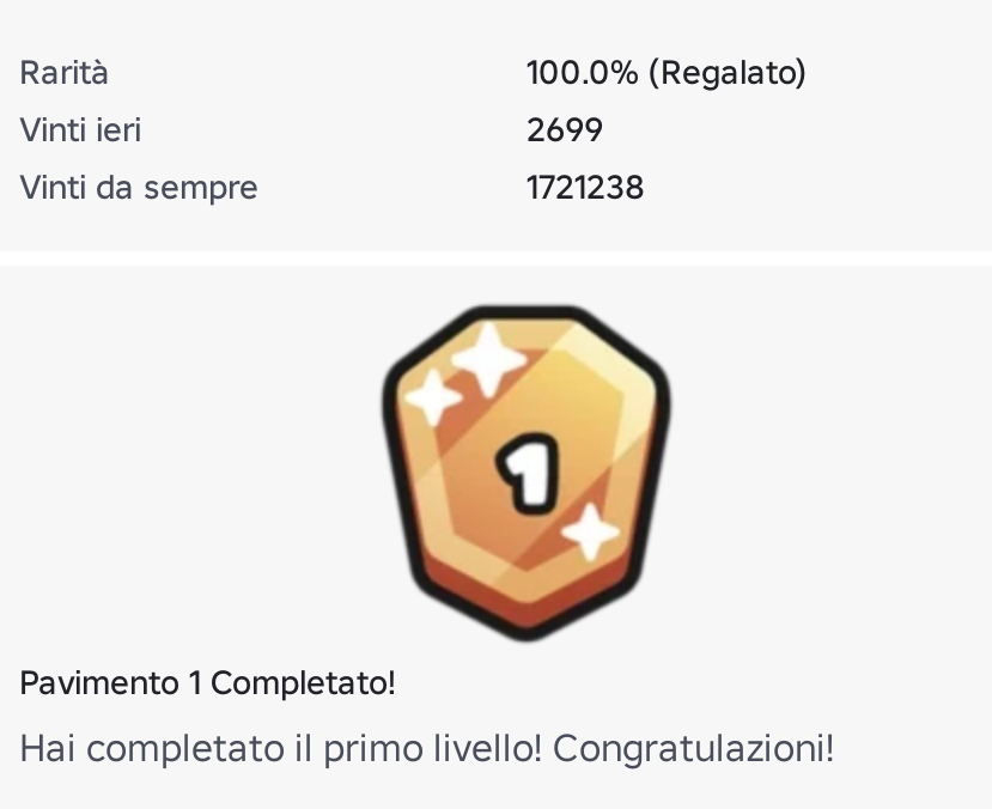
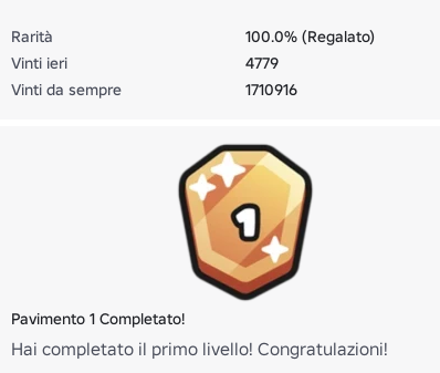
- 2699
+ 4779

- 1721238
+ 1710916
